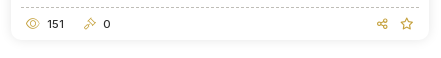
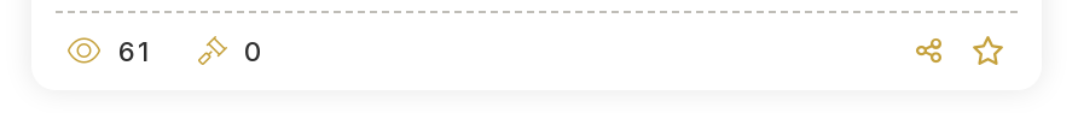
- 151
+ 61
